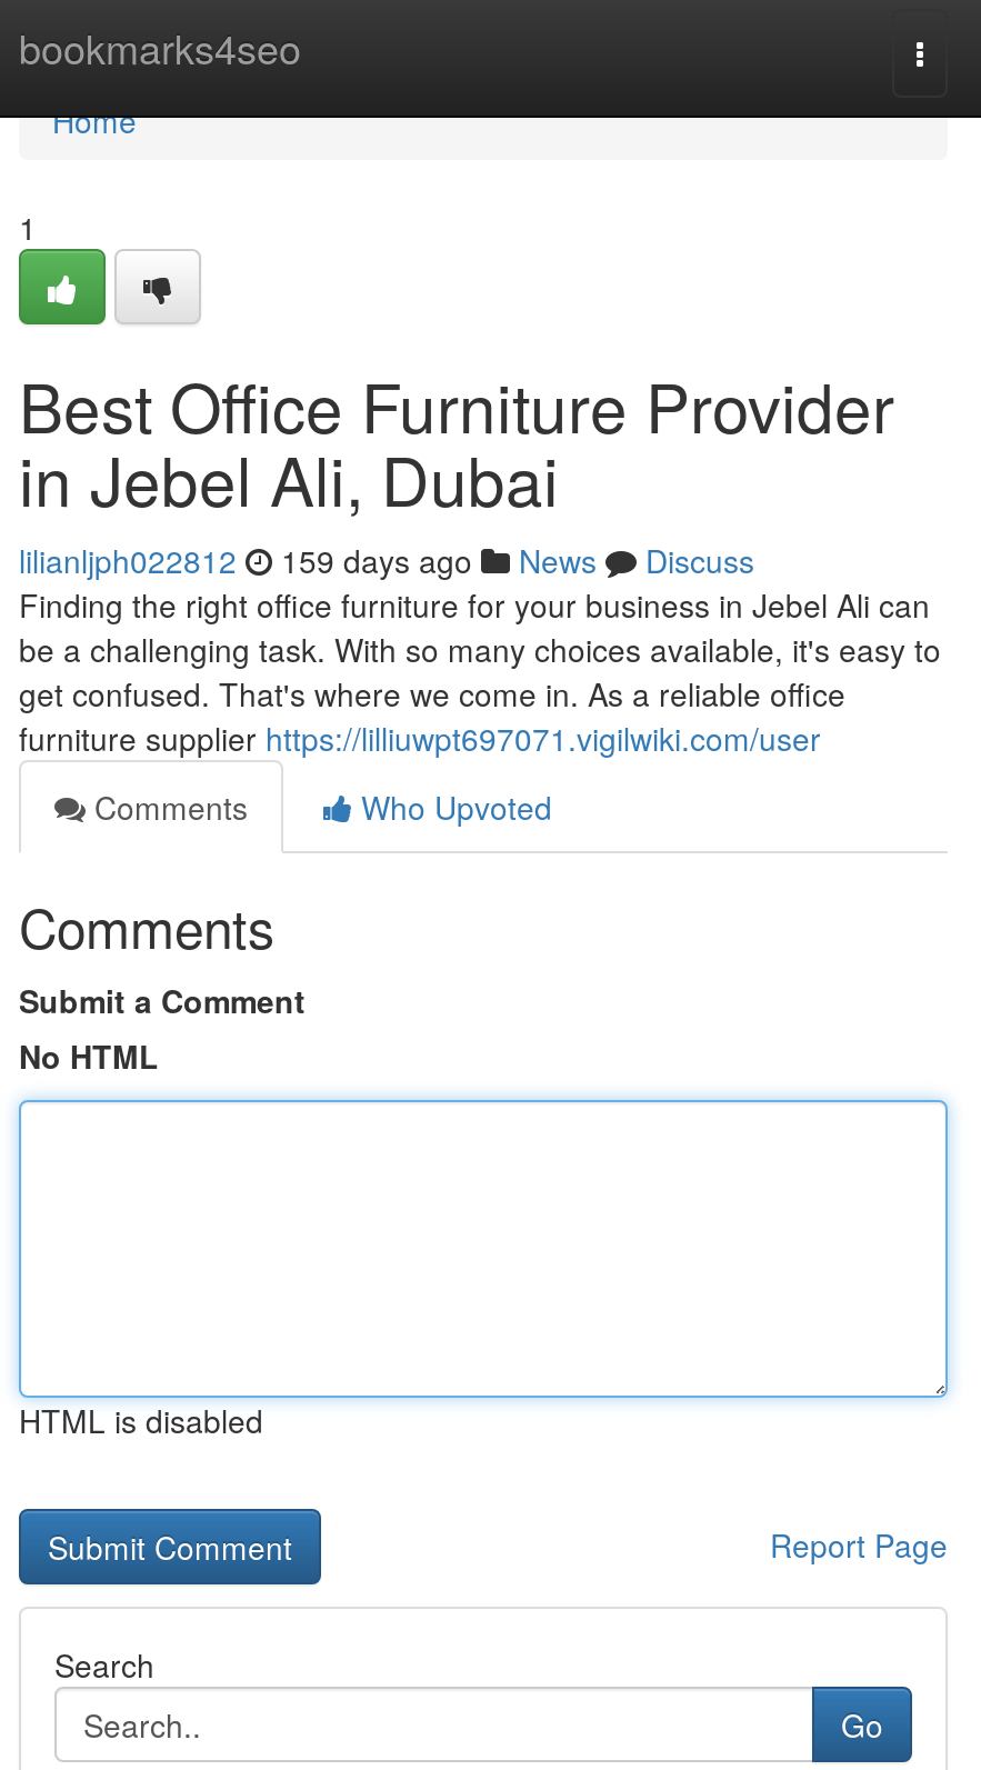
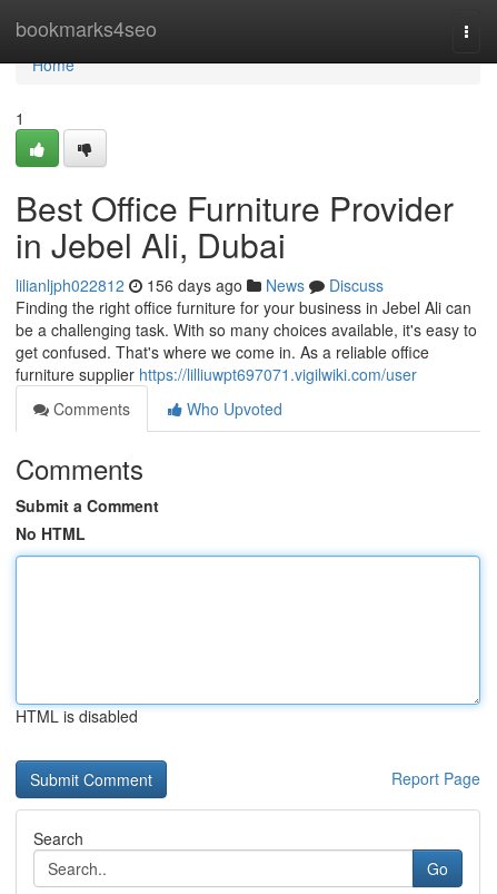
- lilianljph022812 159 days ago News Discuss
+ lilianljph022812 156 days ago News Discuss
